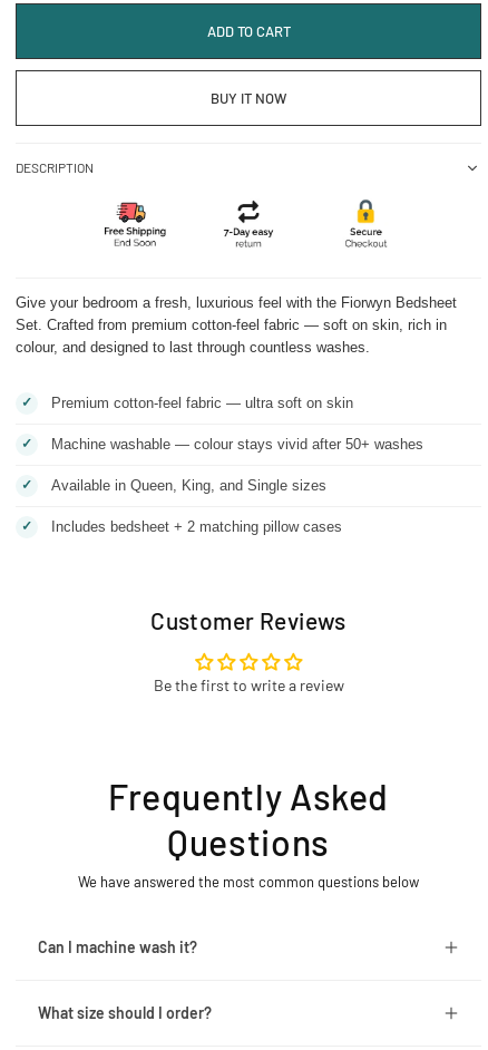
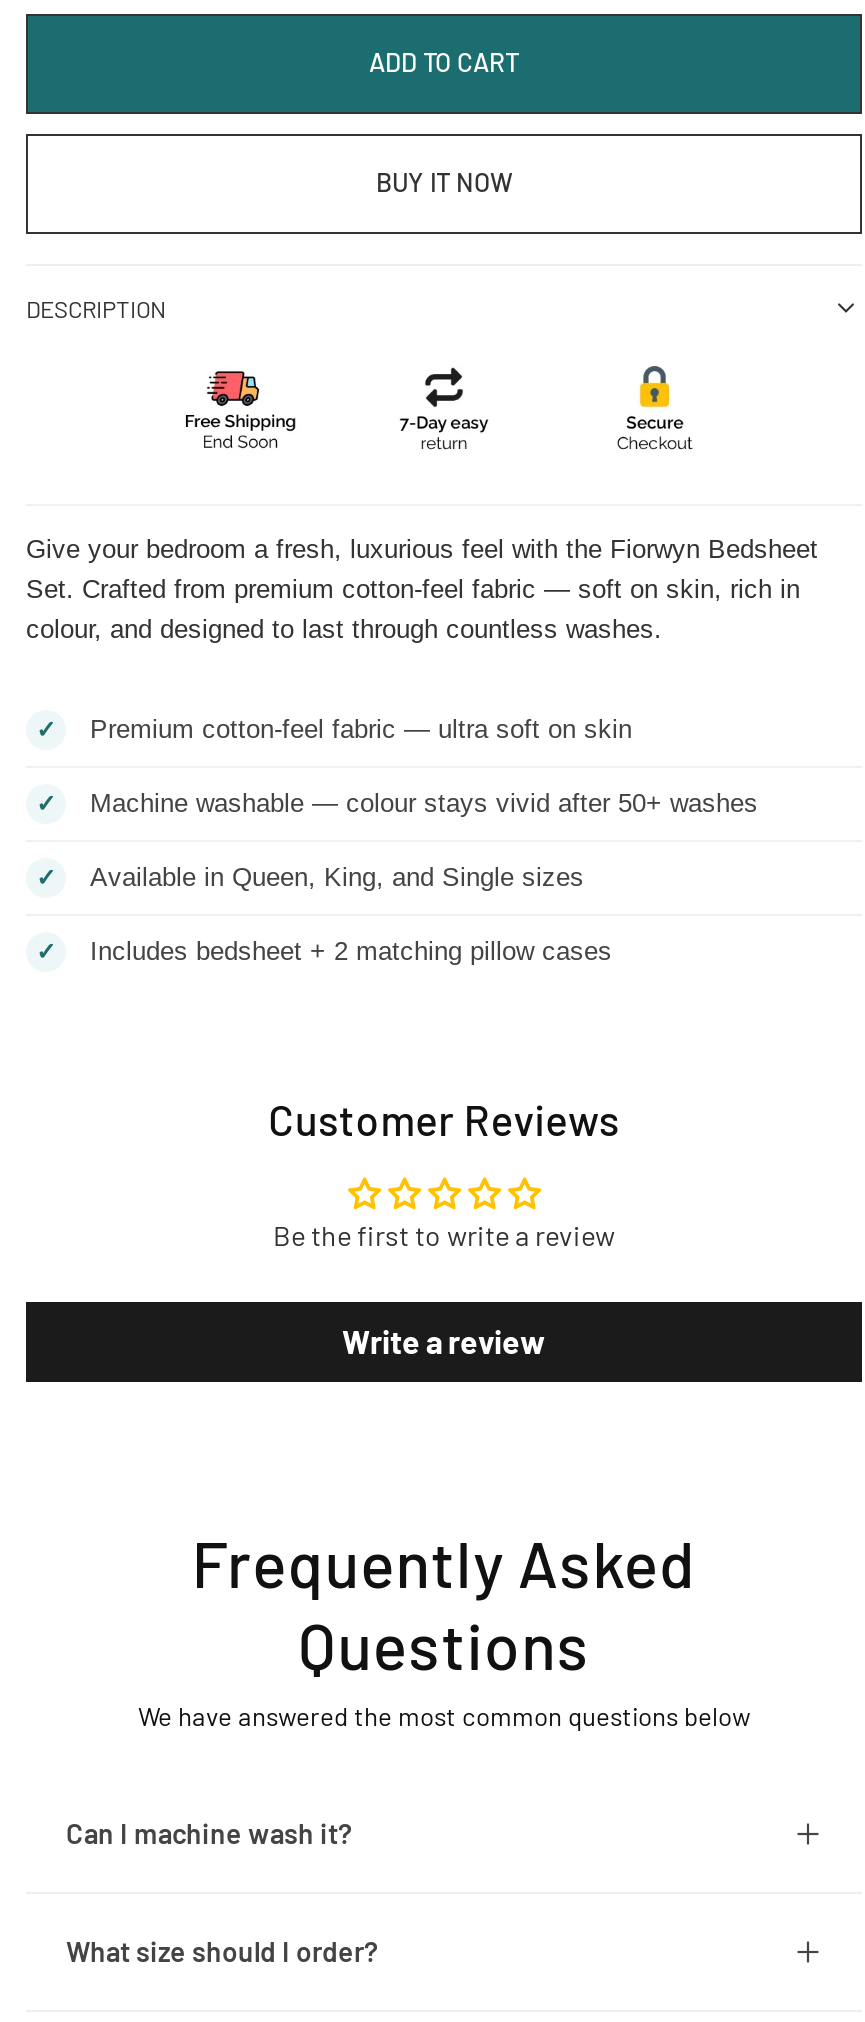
+ Write a review
